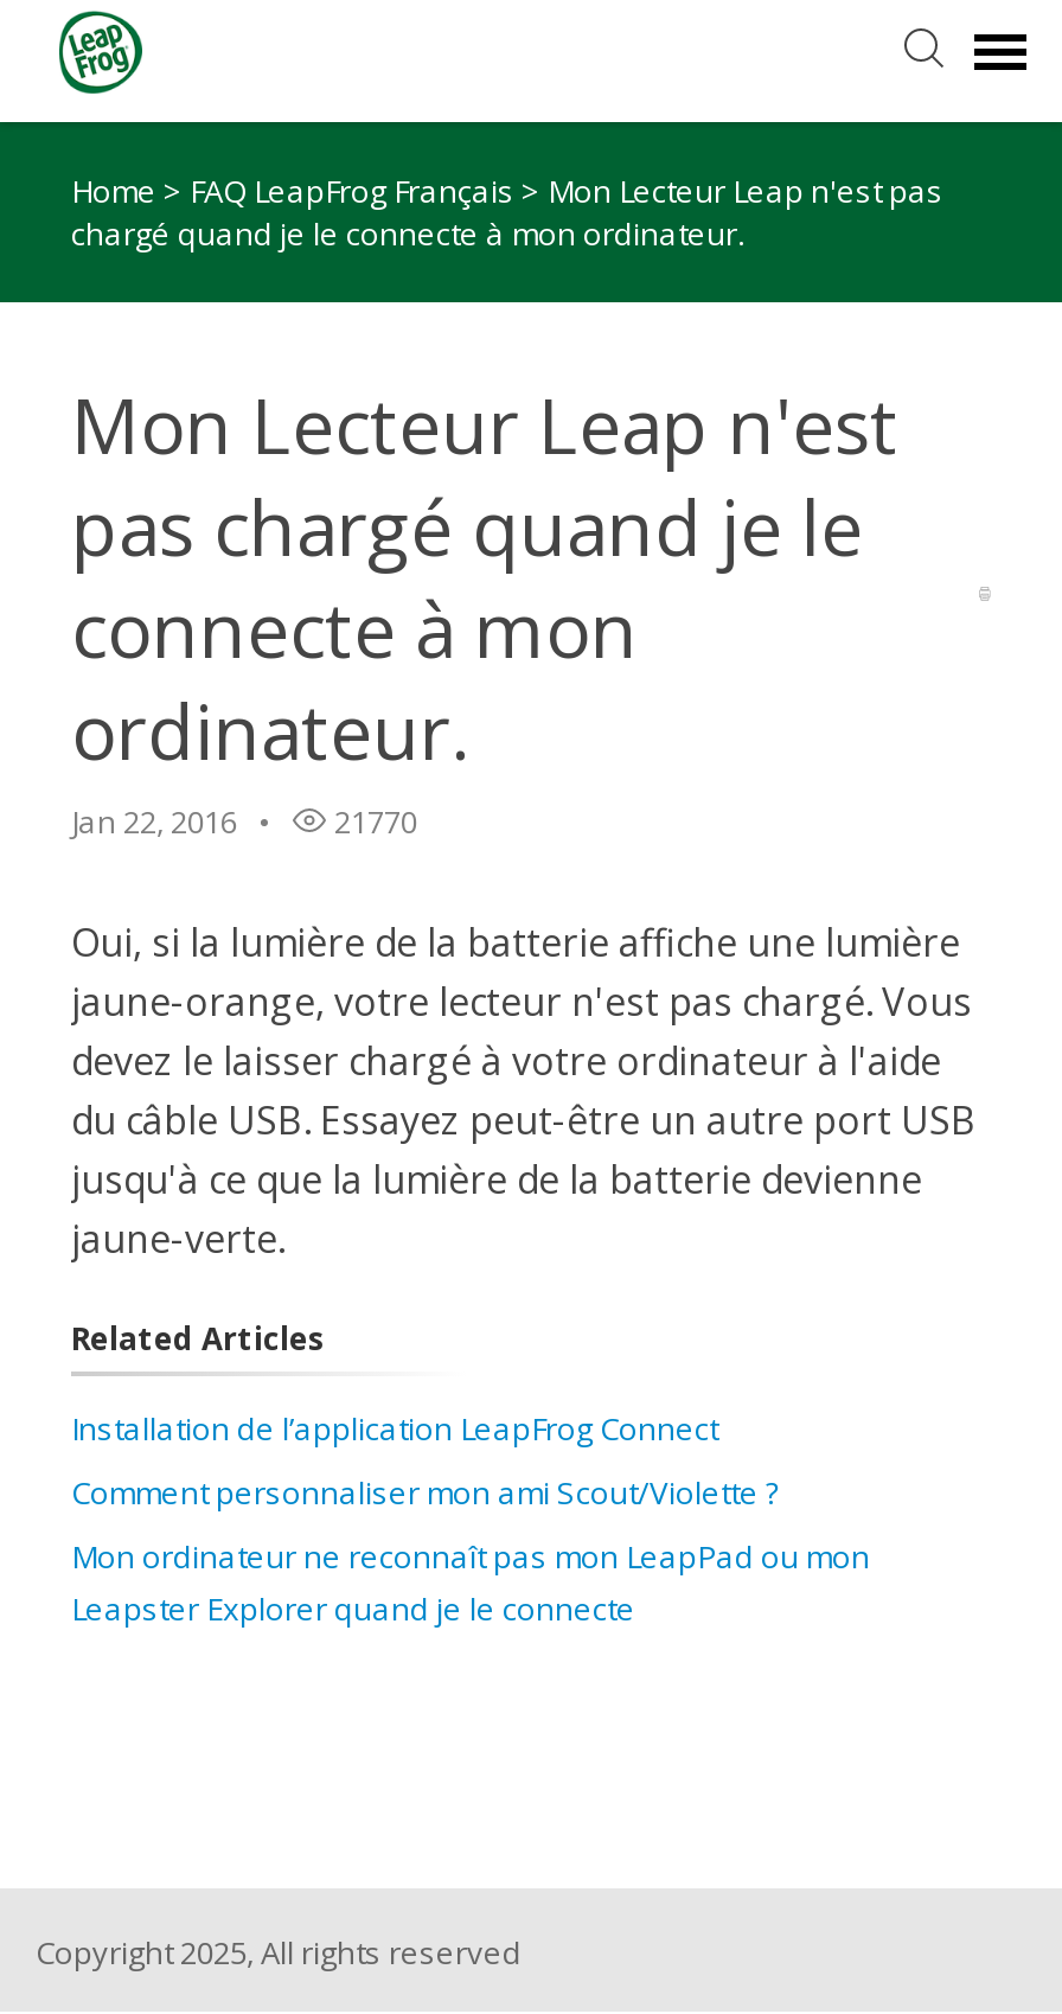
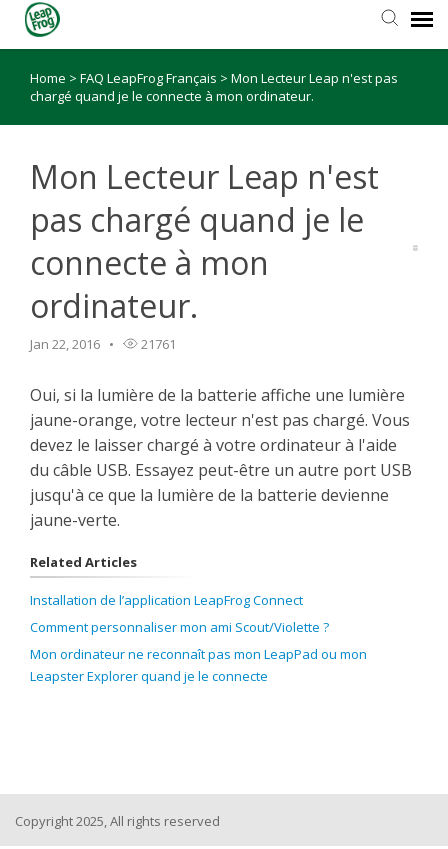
- 21770
+ 21761
